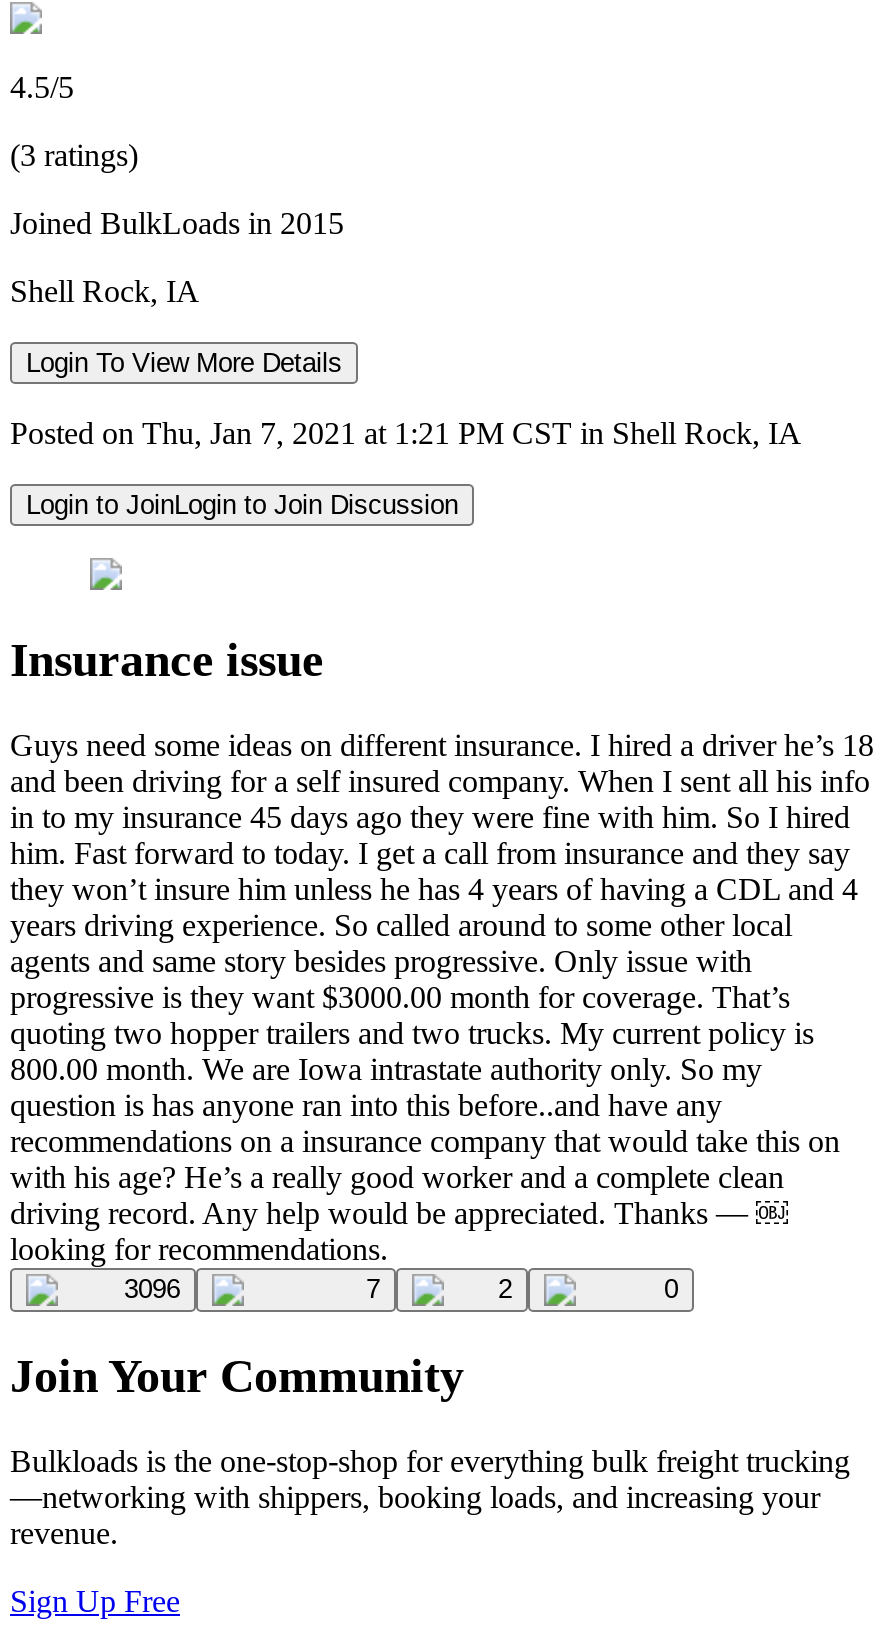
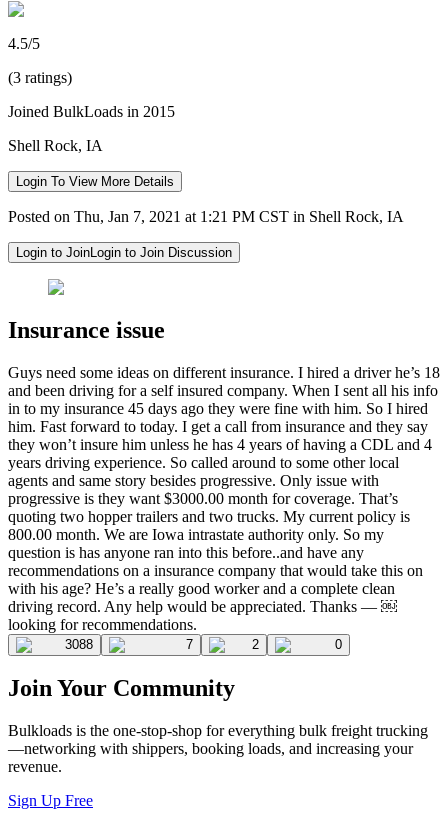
- 3096
+ 3088
